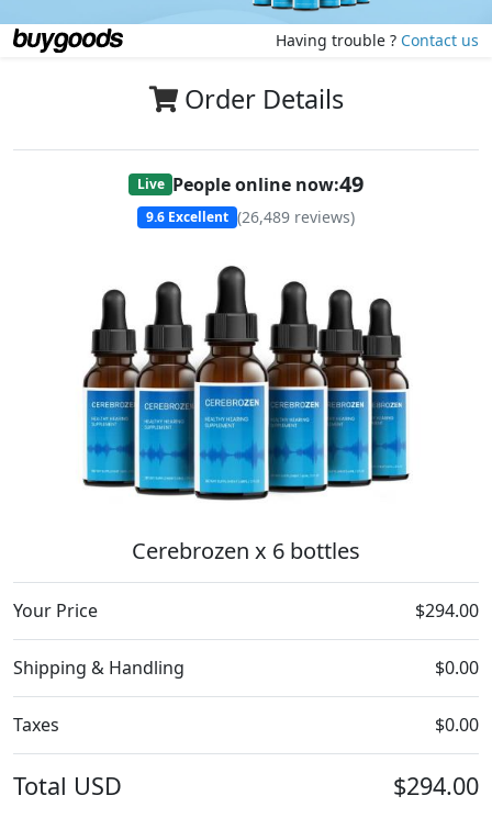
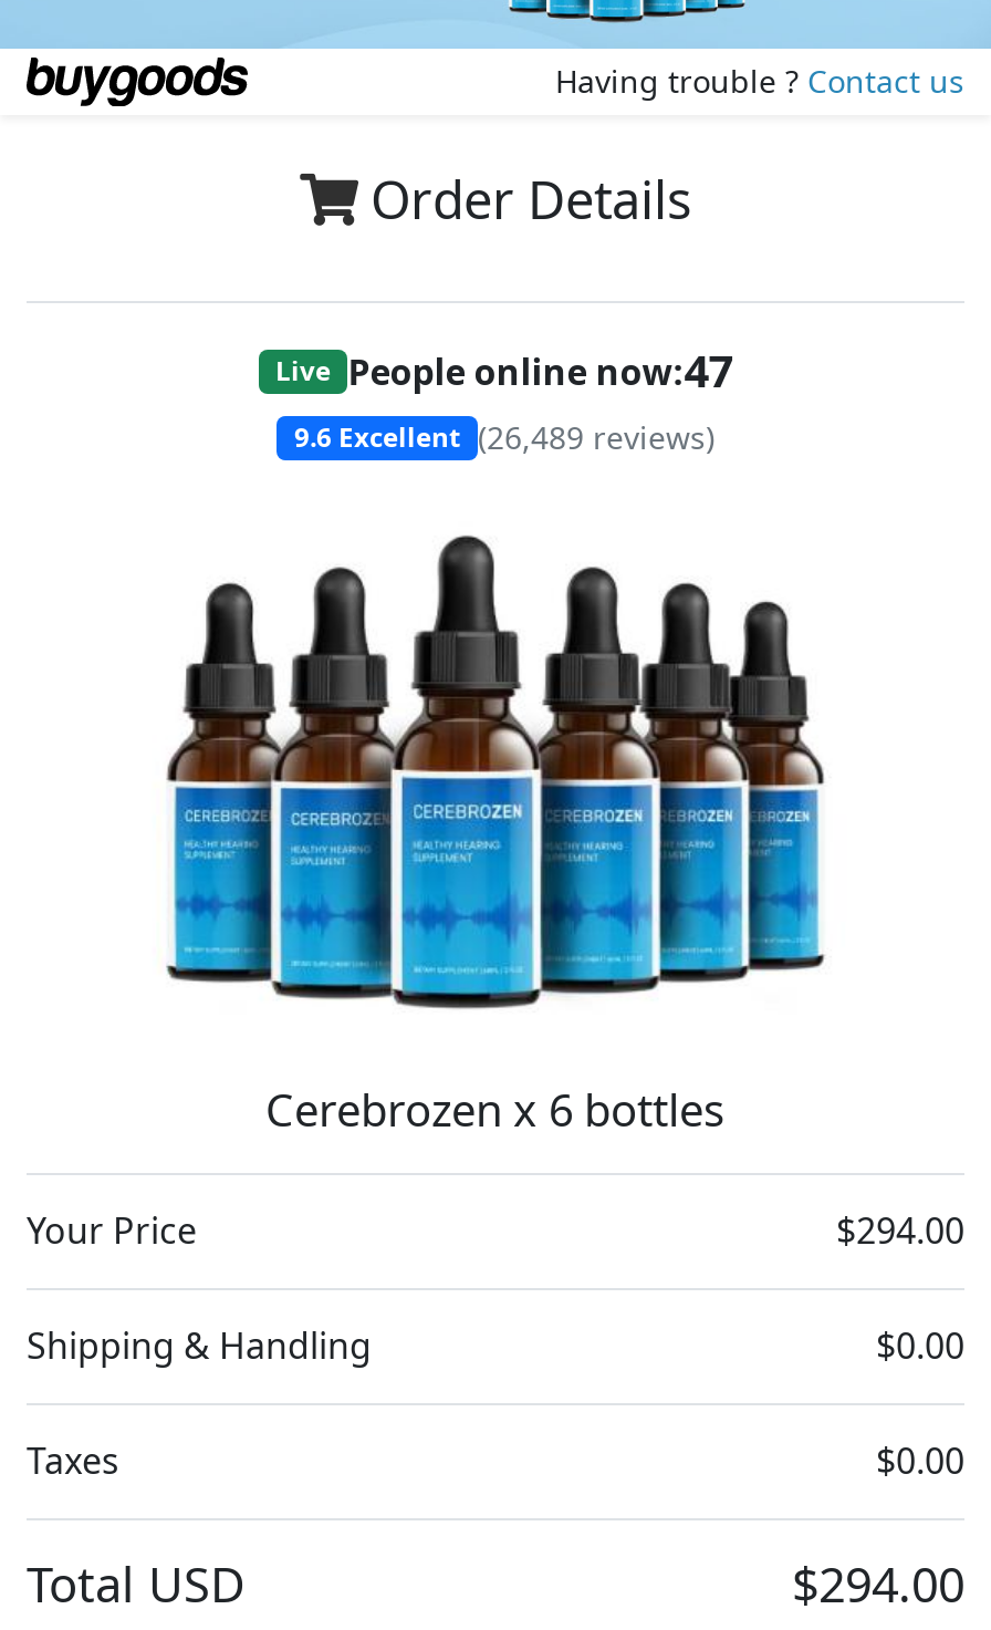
- Live People online now:49
+ Live People online now:47
